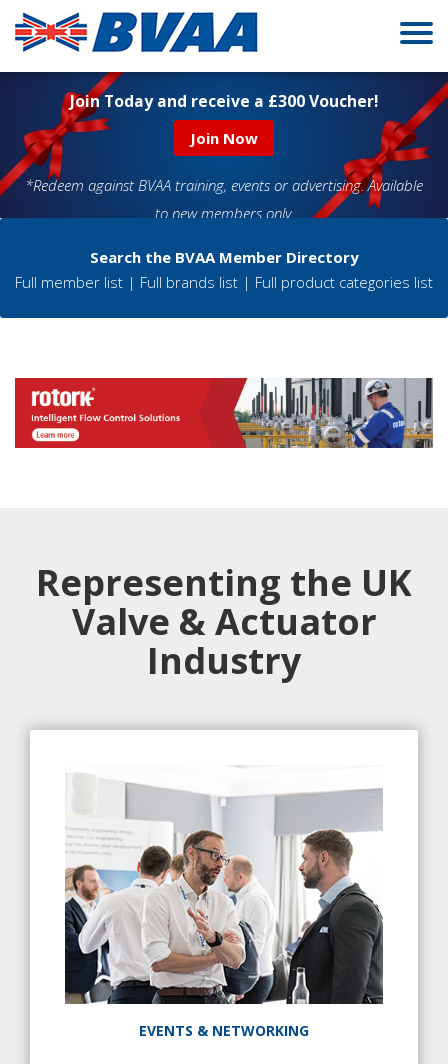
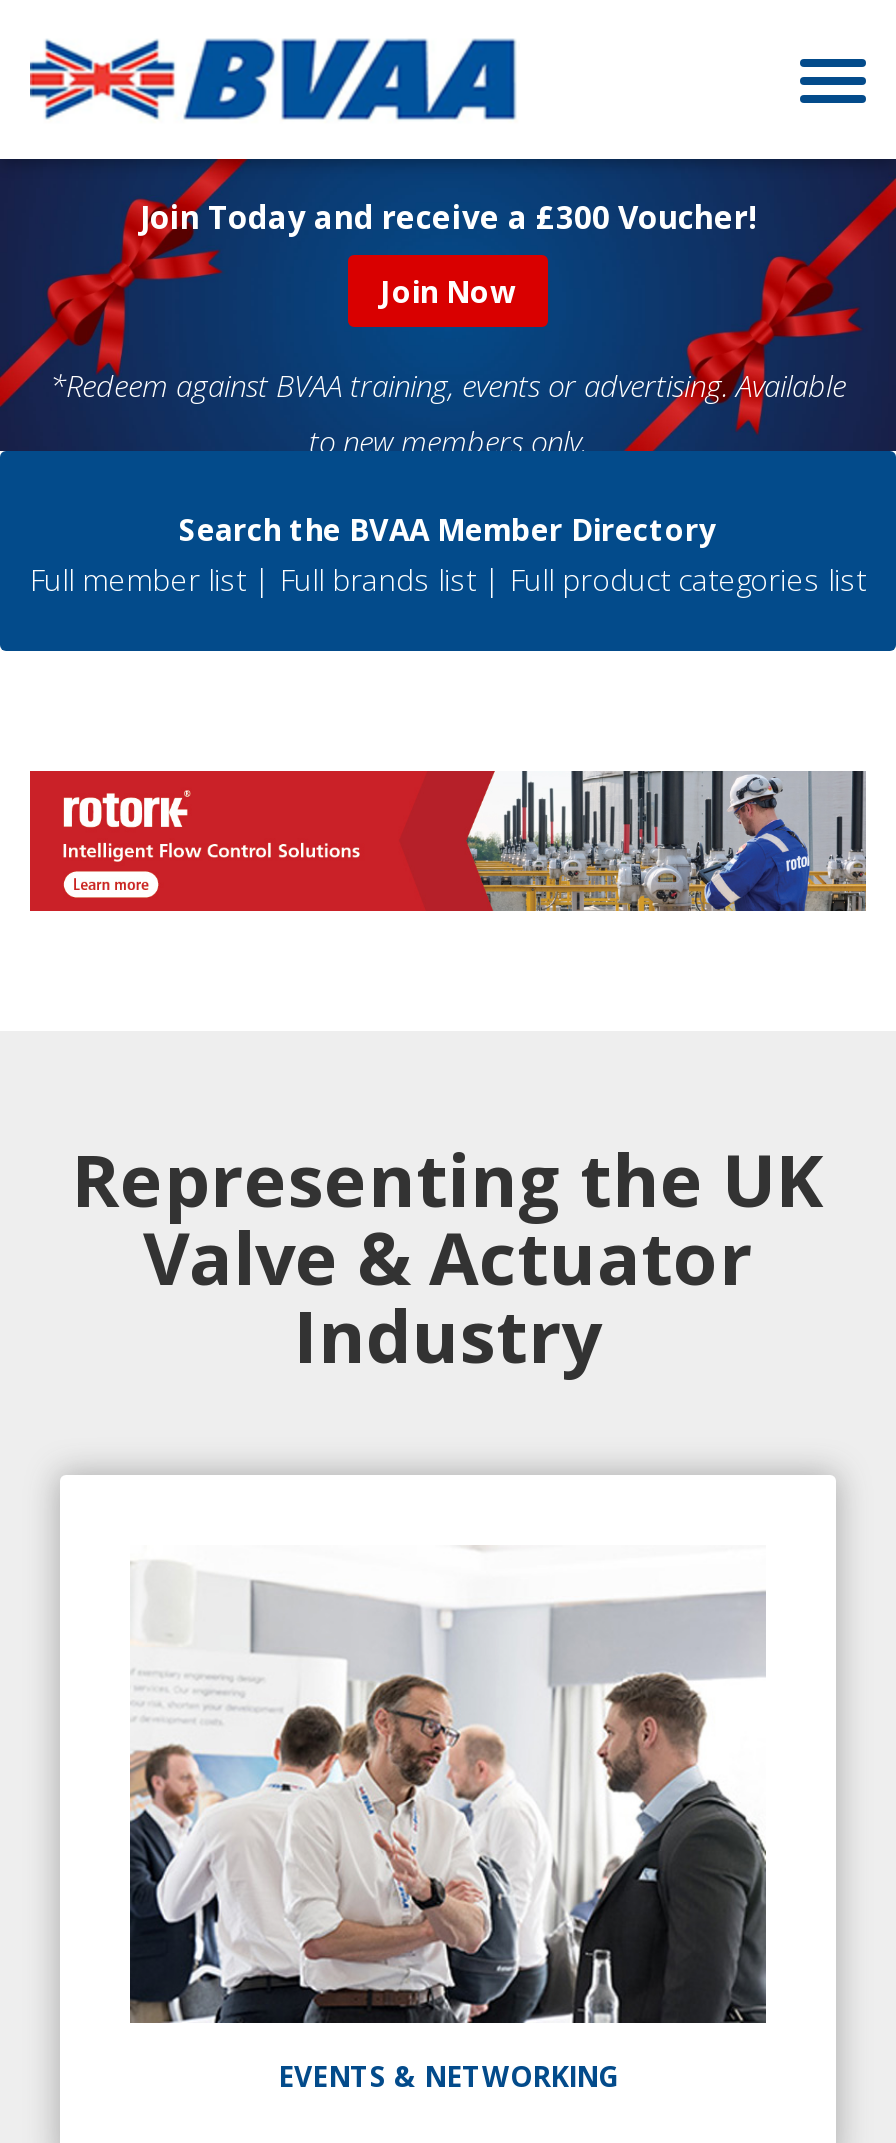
- Join Today and receive a £300 Voucher!
+ Join Today and Receive a £300 Voucher*
